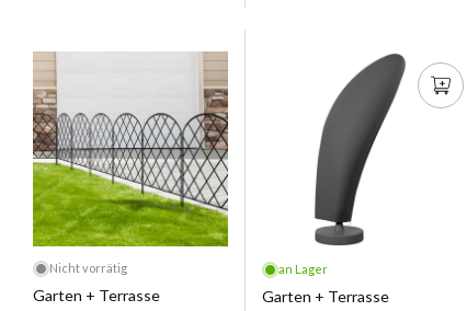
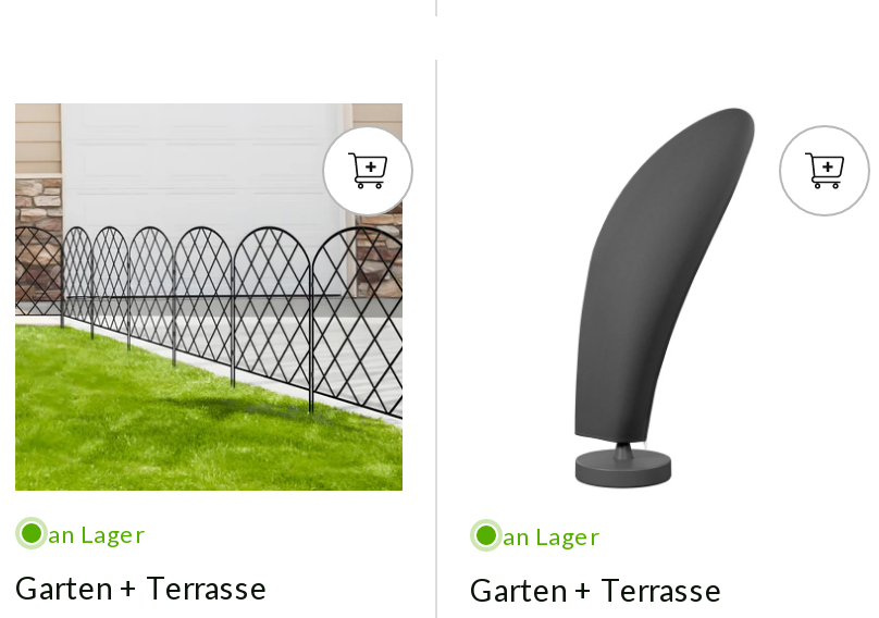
- [image]
+ [image]

- Nicht vorrätig
+ an Lager
